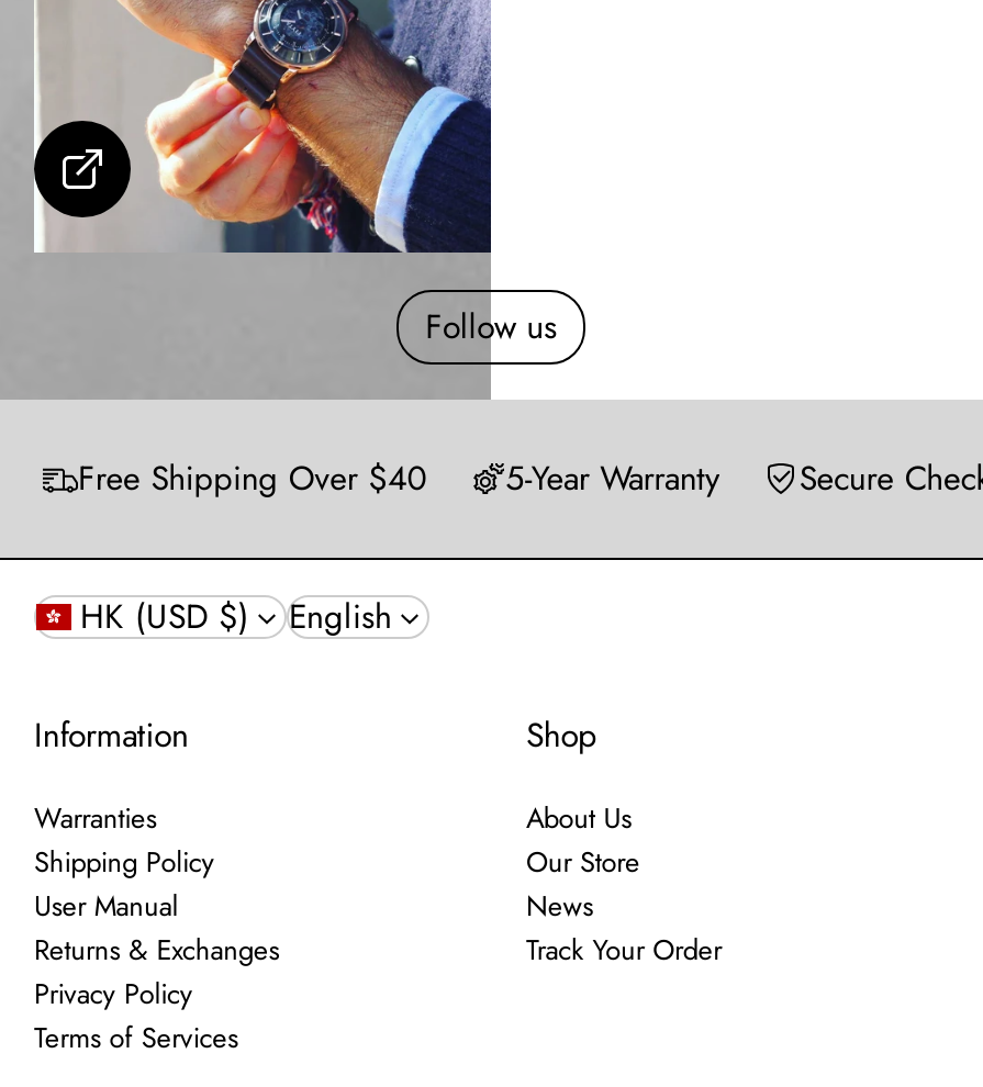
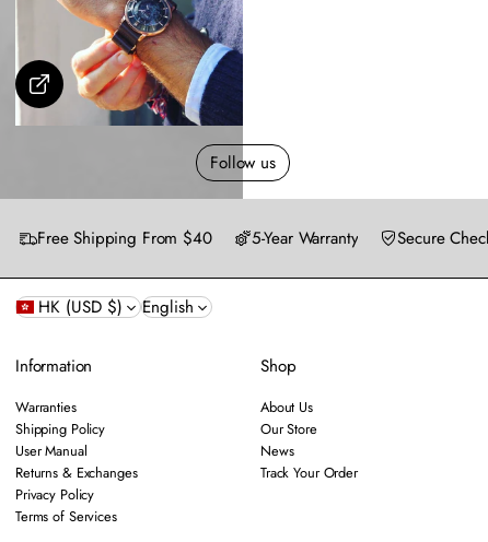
- Free Shipping Over $40
+ Free Shipping From $40
